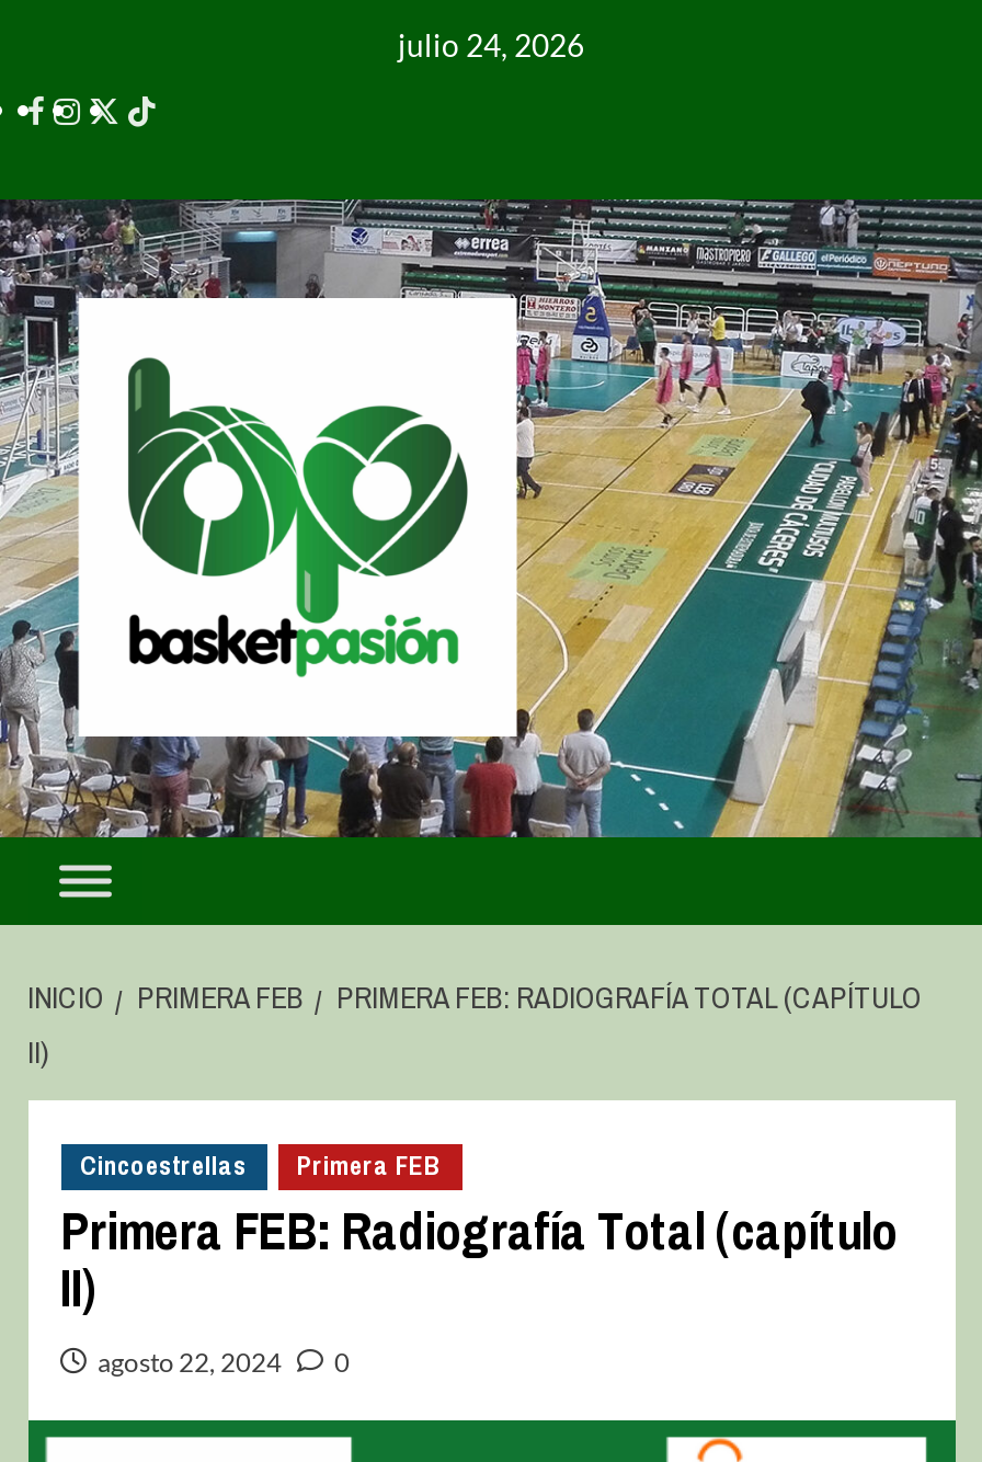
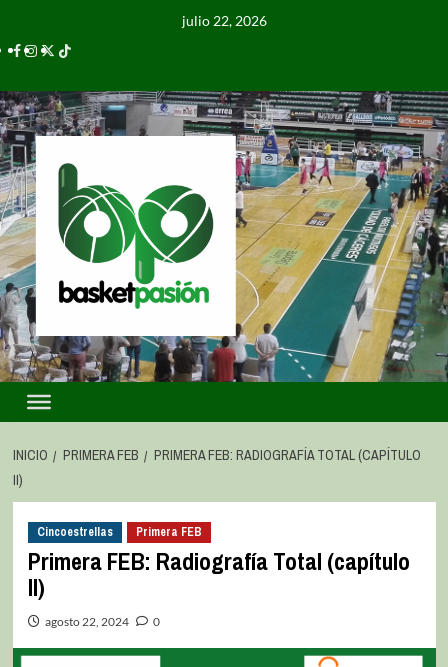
- julio 24, 2026
+ julio 22, 2026
